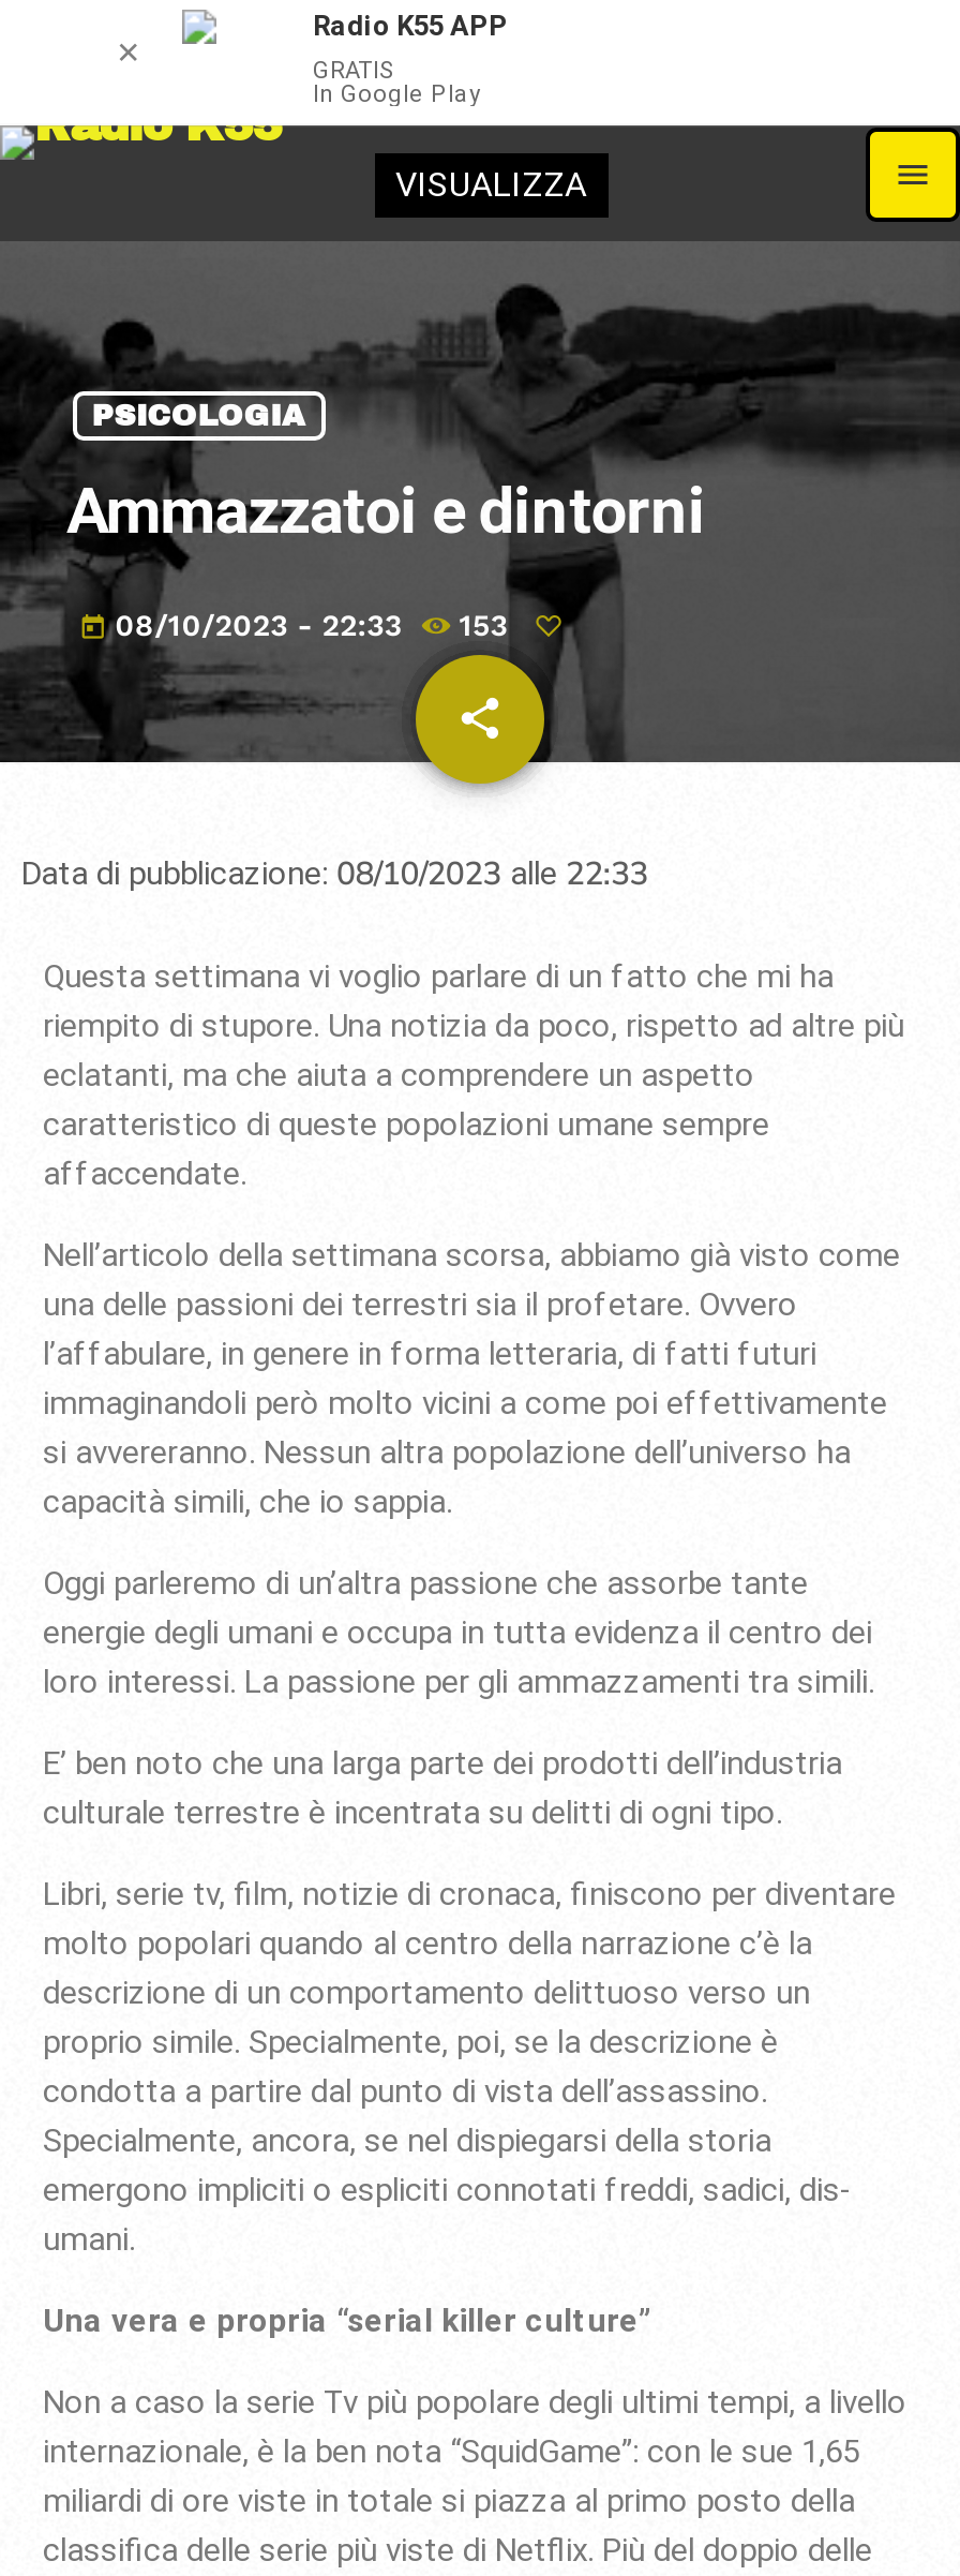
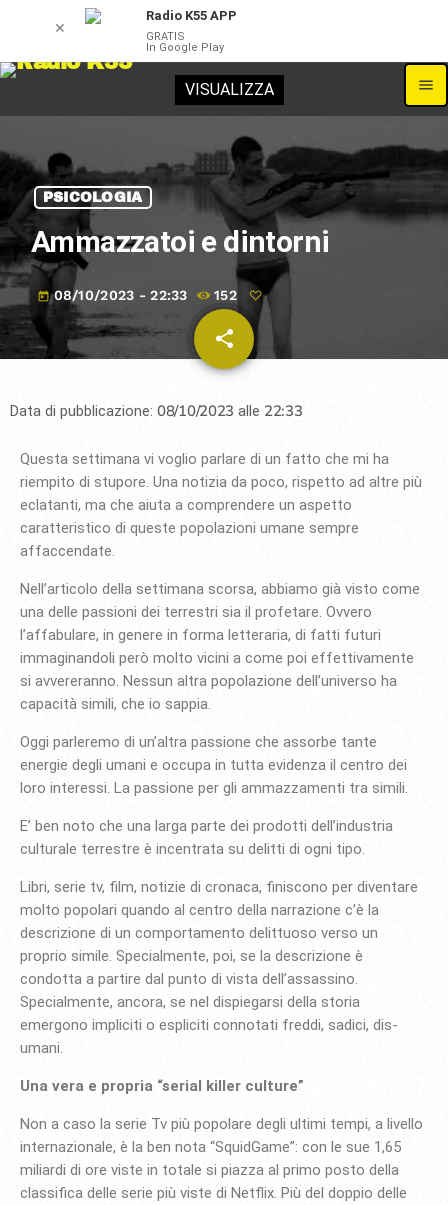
- 153
+ 152
